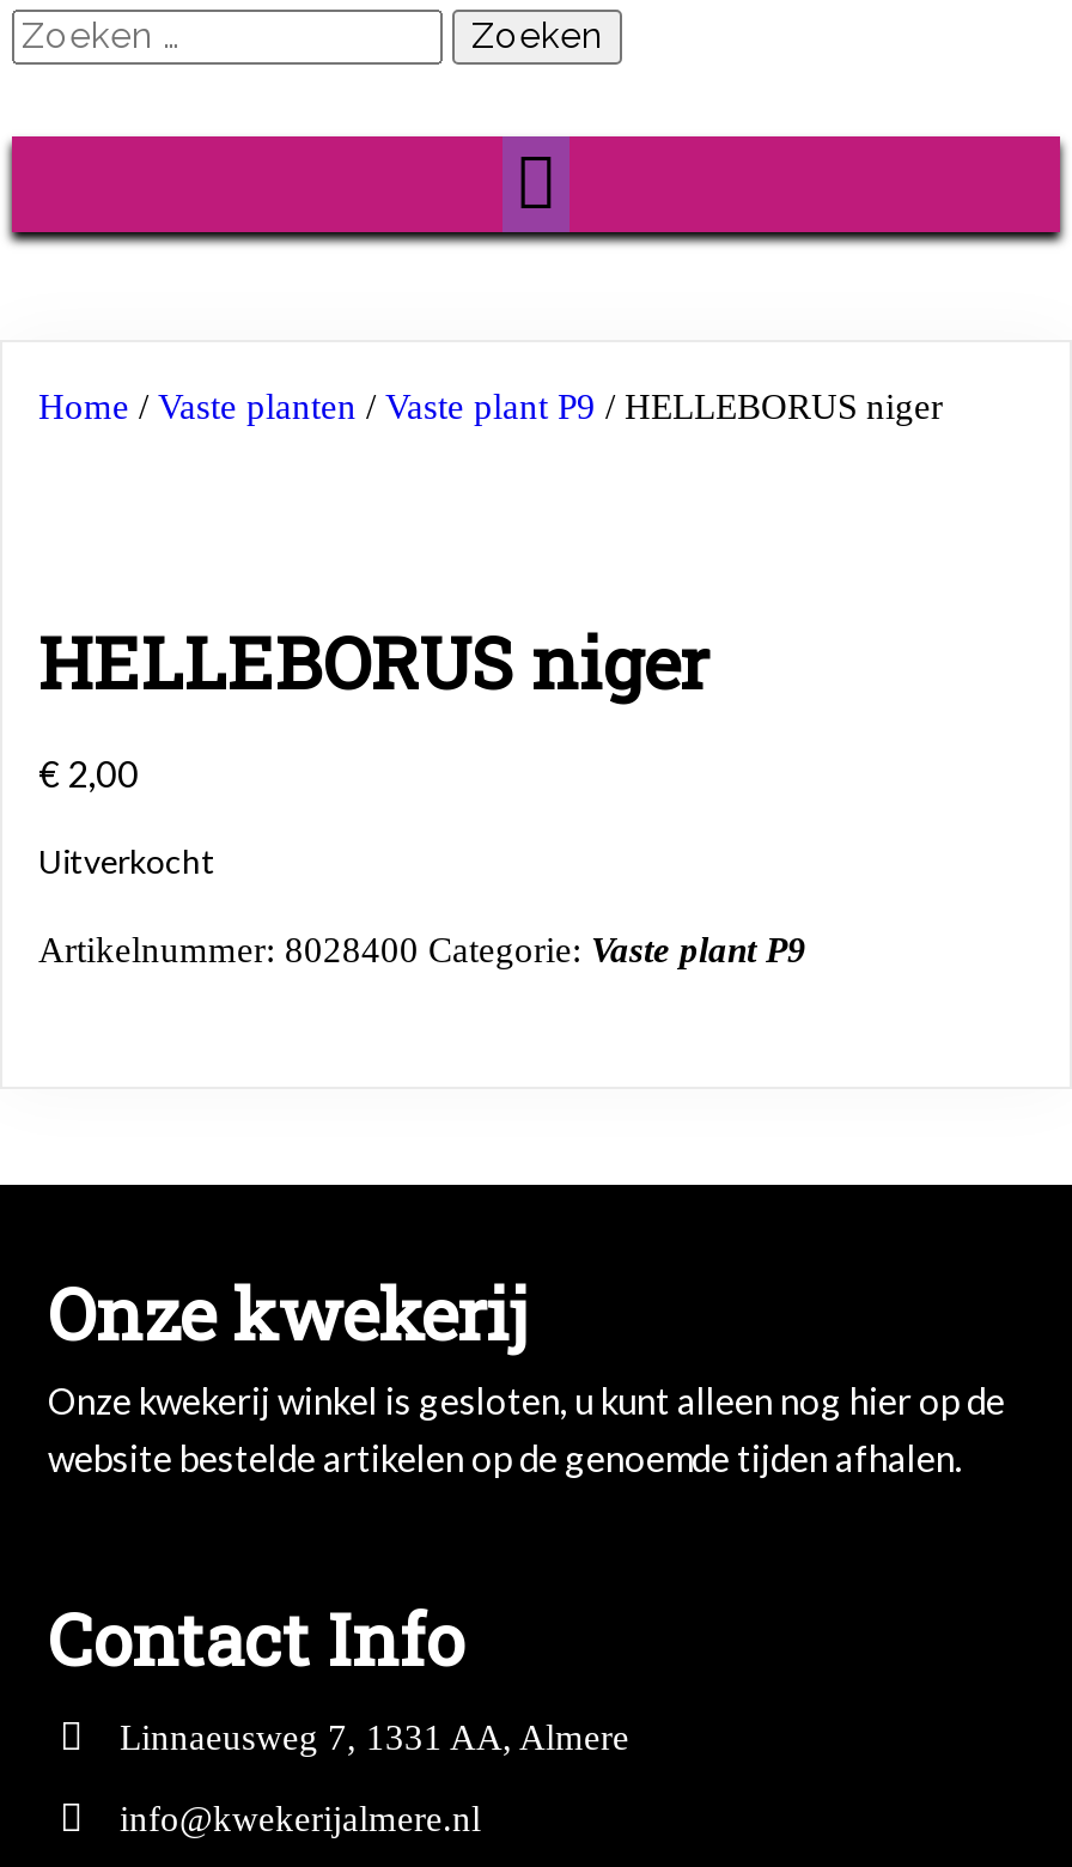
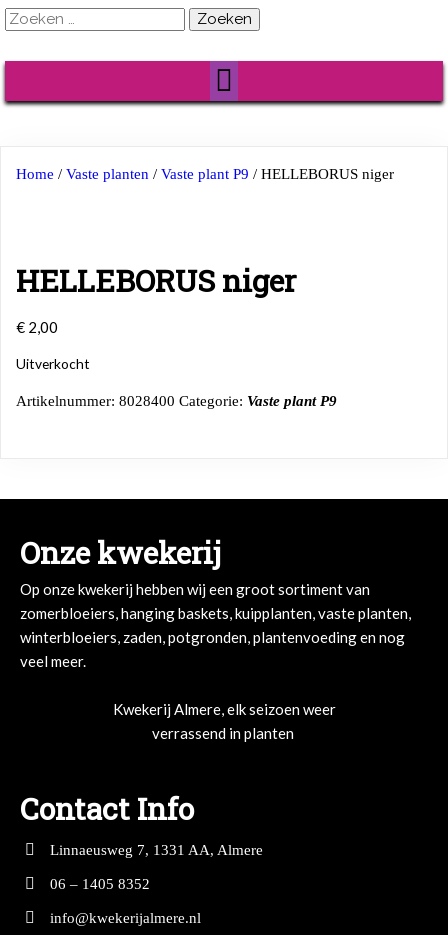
- Onze kwekerij winkel is gesloten, u kunt alleen nog hier op de
- website bestelde artikelen op de genoemde tijden afhalen.
+ Op onze kwekerij hebben wij een groot sortiment van
+ zomerbloeiers, hanging baskets, kuipplanten, vaste planten,
+ winterbloeiers, zaden, potgronden, plantenvoeding en nog
+ veel meer.
+ Kwekerij Almere, elk seizoen weer
+ verrassend in planten

+ 06 – 1405 8352
